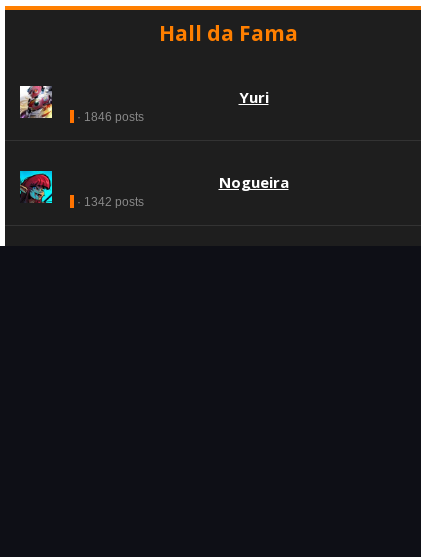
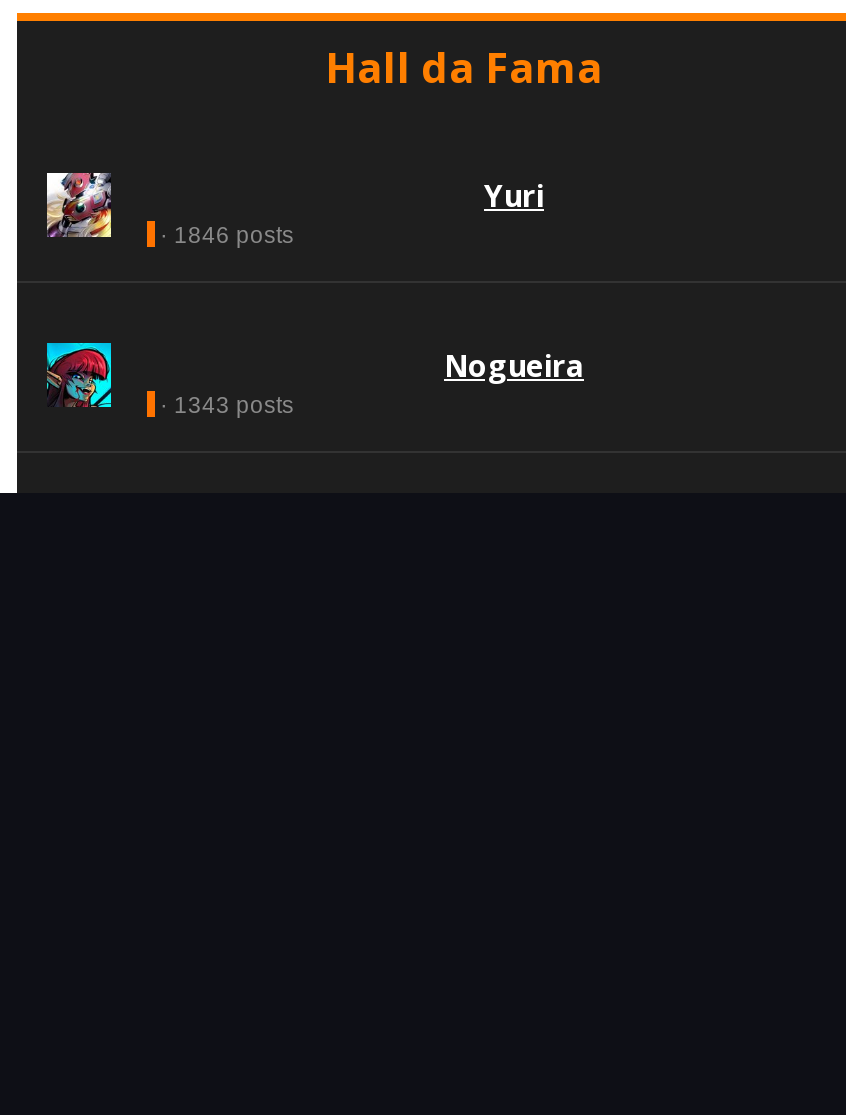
- · 1342 posts
+ · 1343 posts
